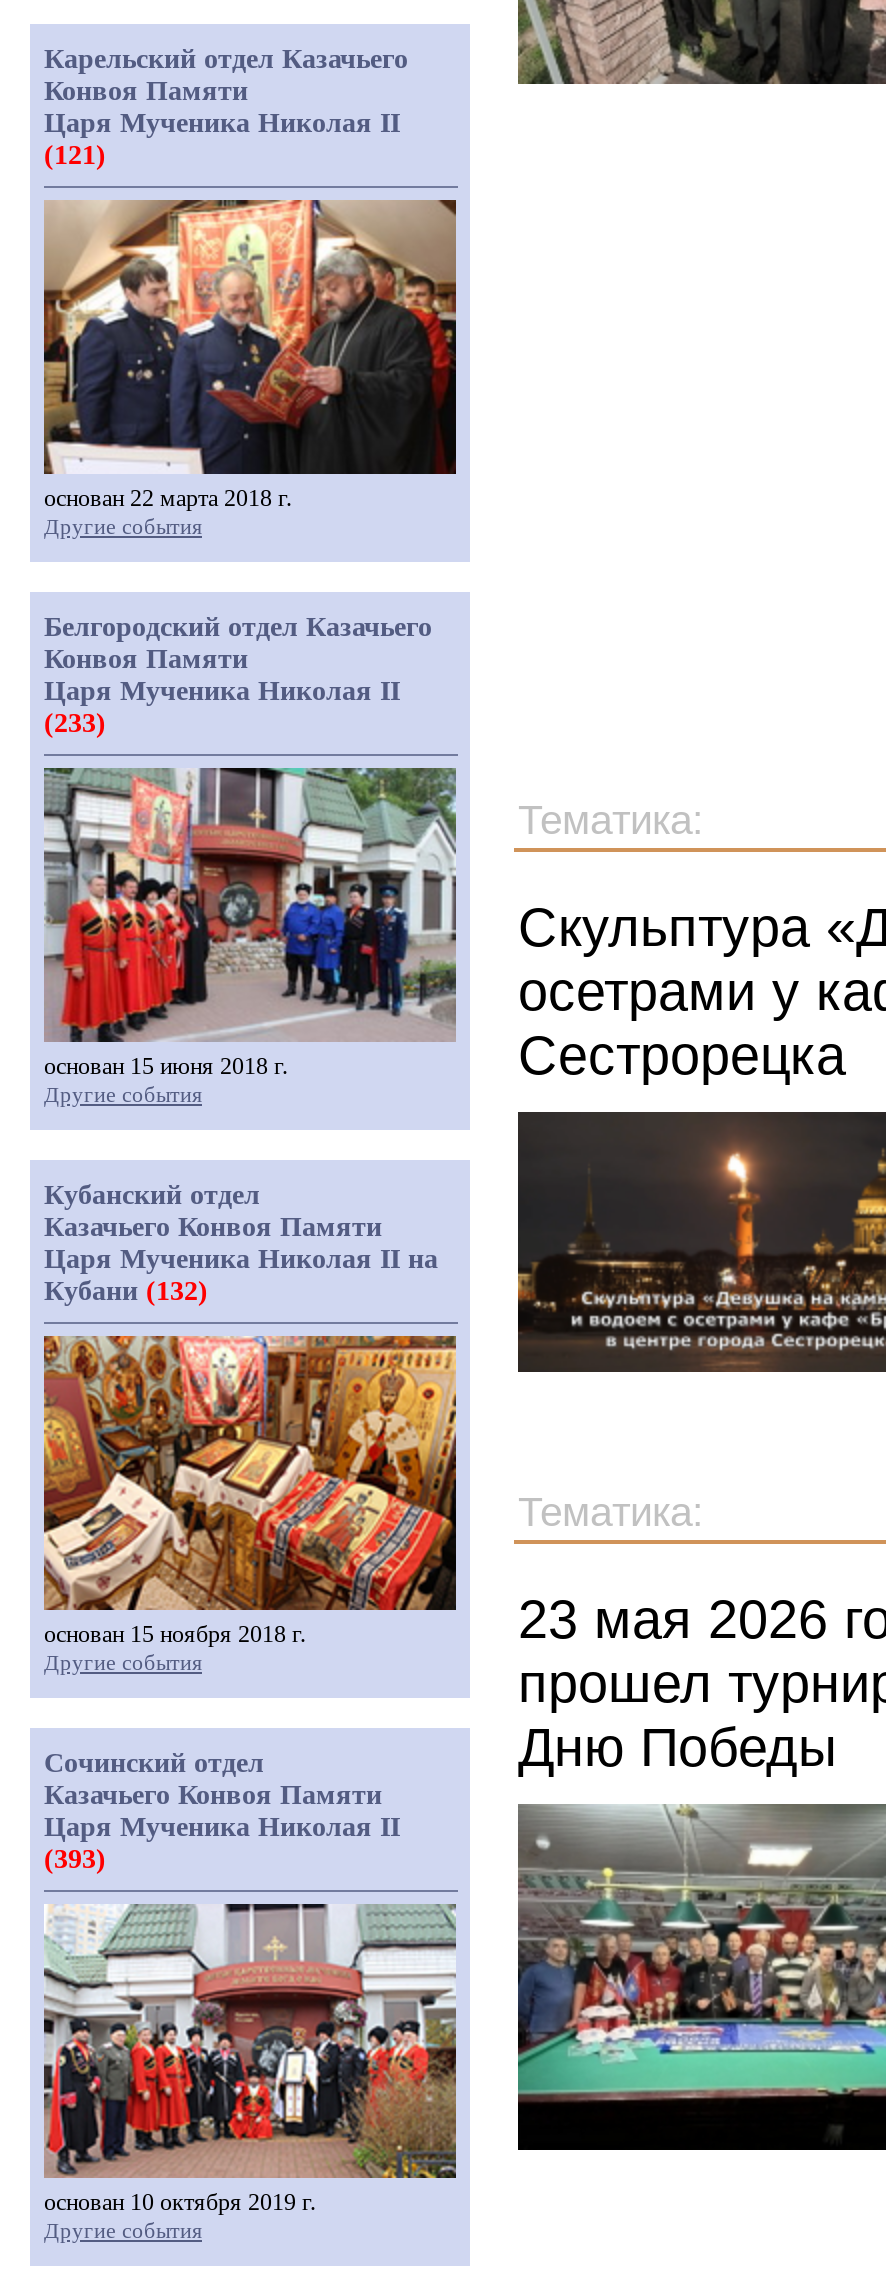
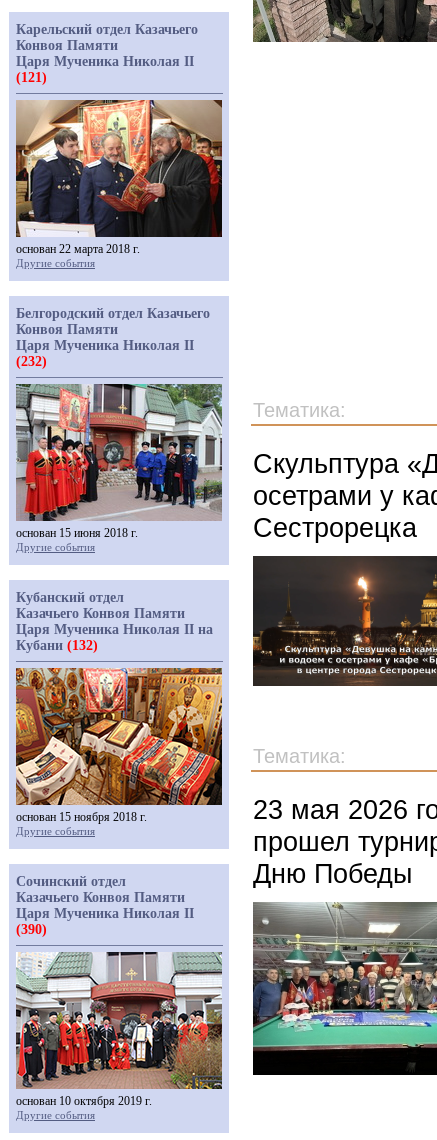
- (233)
+ (232)

- (393)
+ (390)
